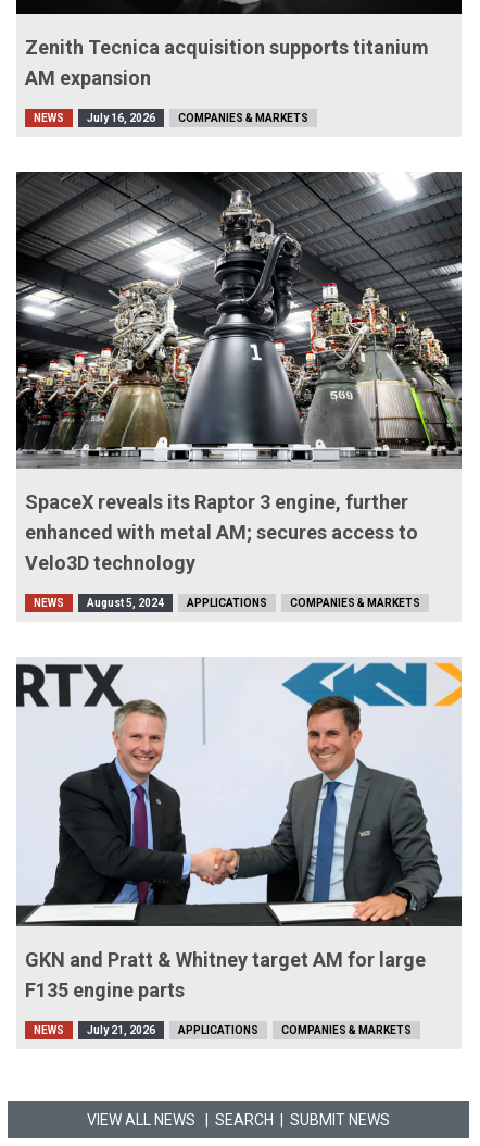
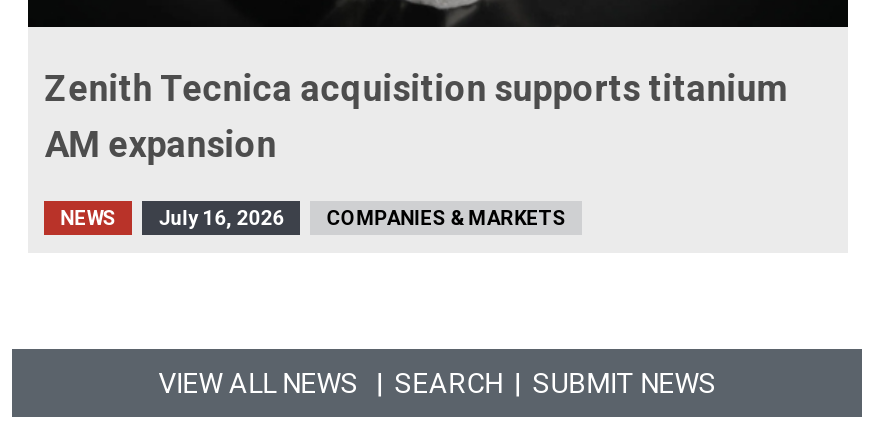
- [image]
- SpaceX reveals its Raptor 3 engine, further
- enhanced with metal AM; secures access to
- Velo3D technology
- APPLICATIONS
- COMPANIES & MARKETS
- NEWS
- August 5, 2024

- [image]
- GKN and Pratt & Whitney target AM for large
- F135 engine parts
- APPLICATIONS
- COMPANIES & MARKETS
- NEWS
- July 21, 2026
